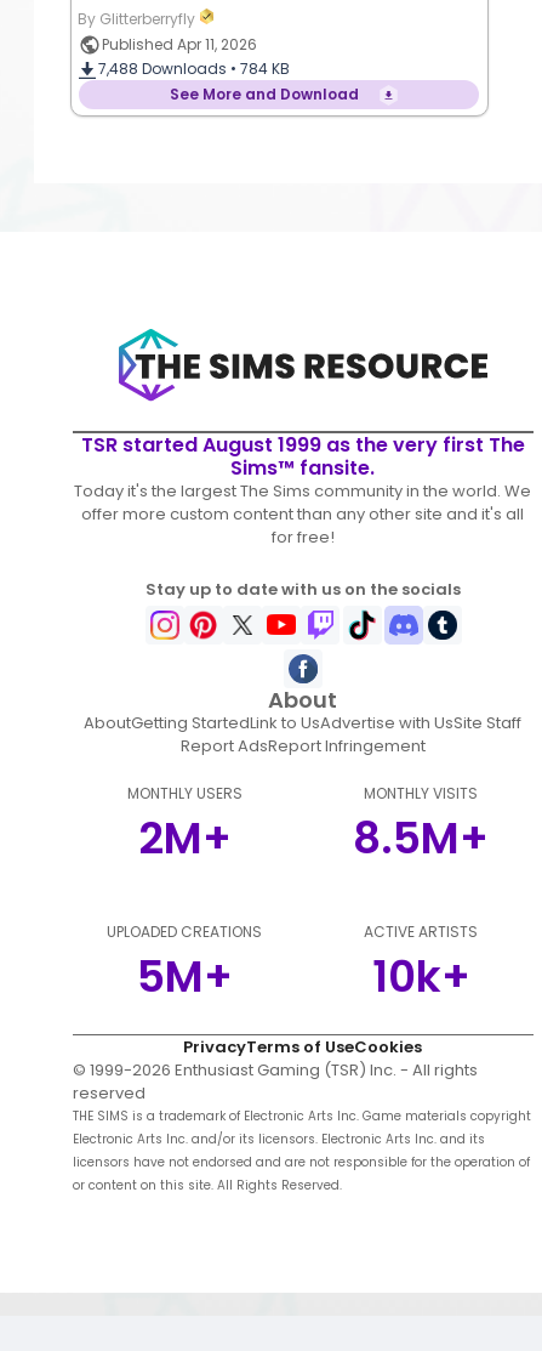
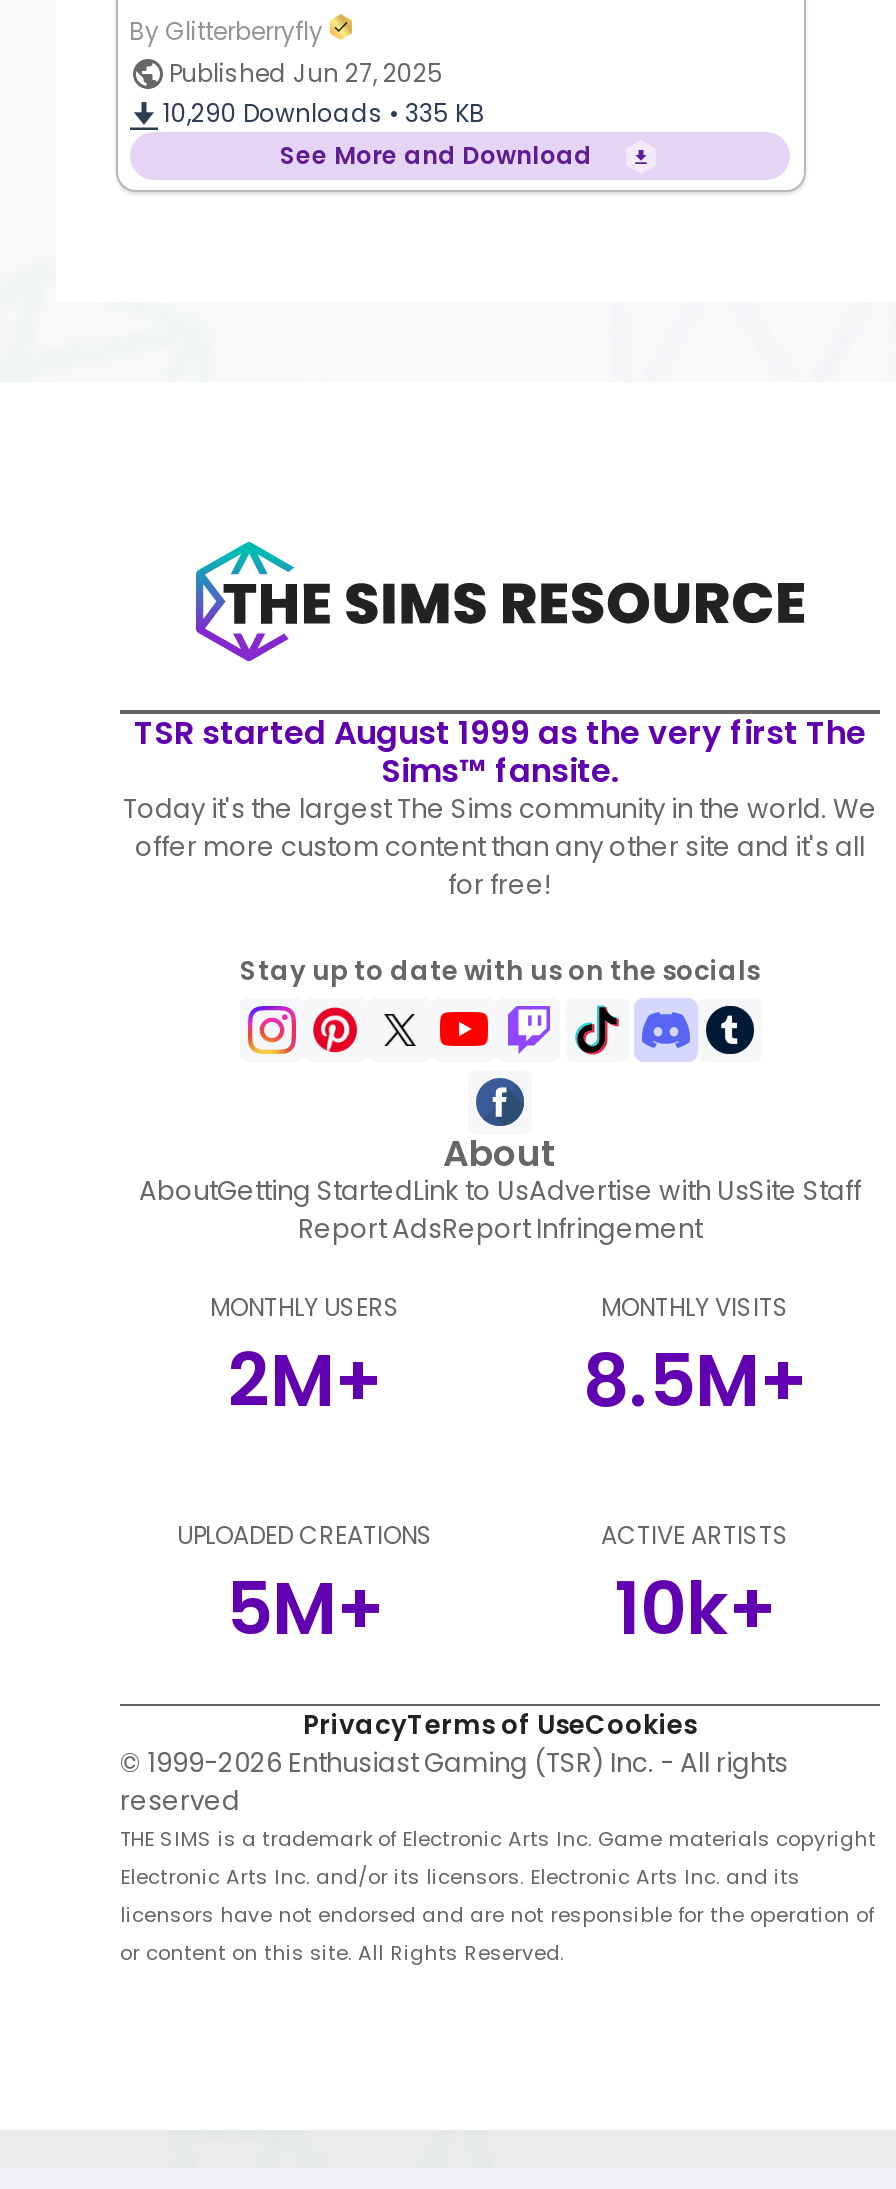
- Published Apr 11, 2026
+ Published Jun 27, 2025

- 7,488 Downloads • 784 KB
+ 10,290 Downloads • 335 KB
